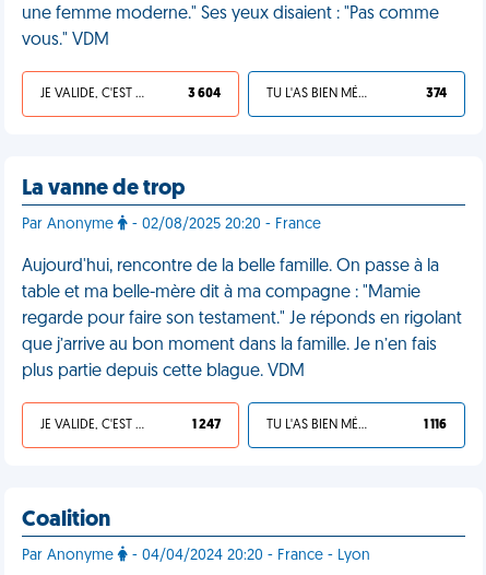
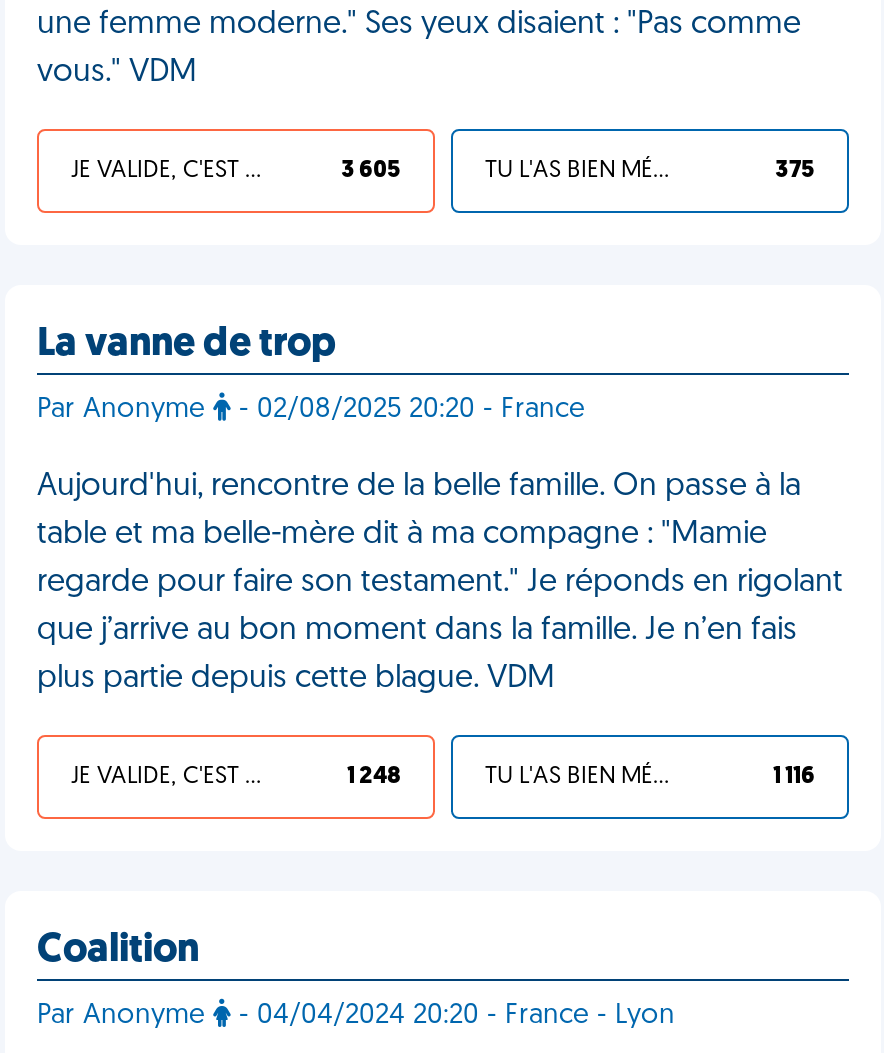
- 3 604
+ 3 605

- 374
+ 375

- 1 247
+ 1 248
